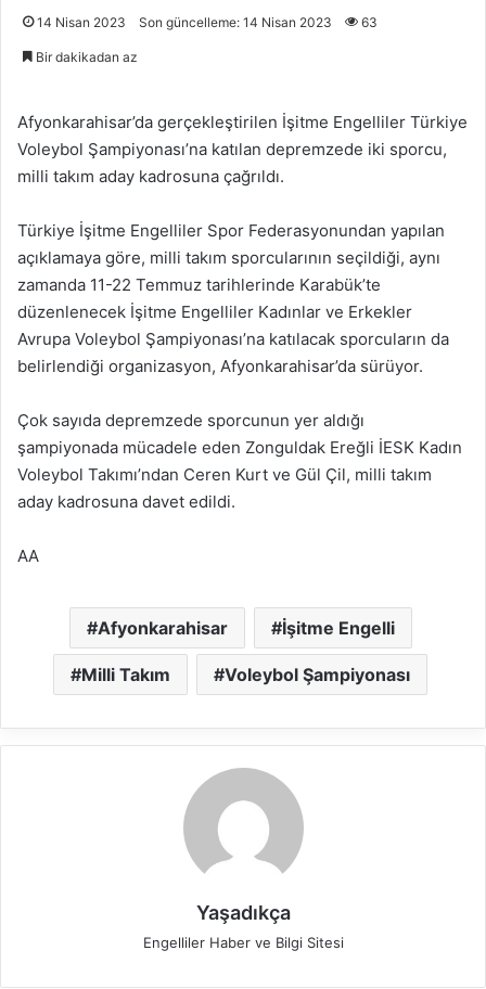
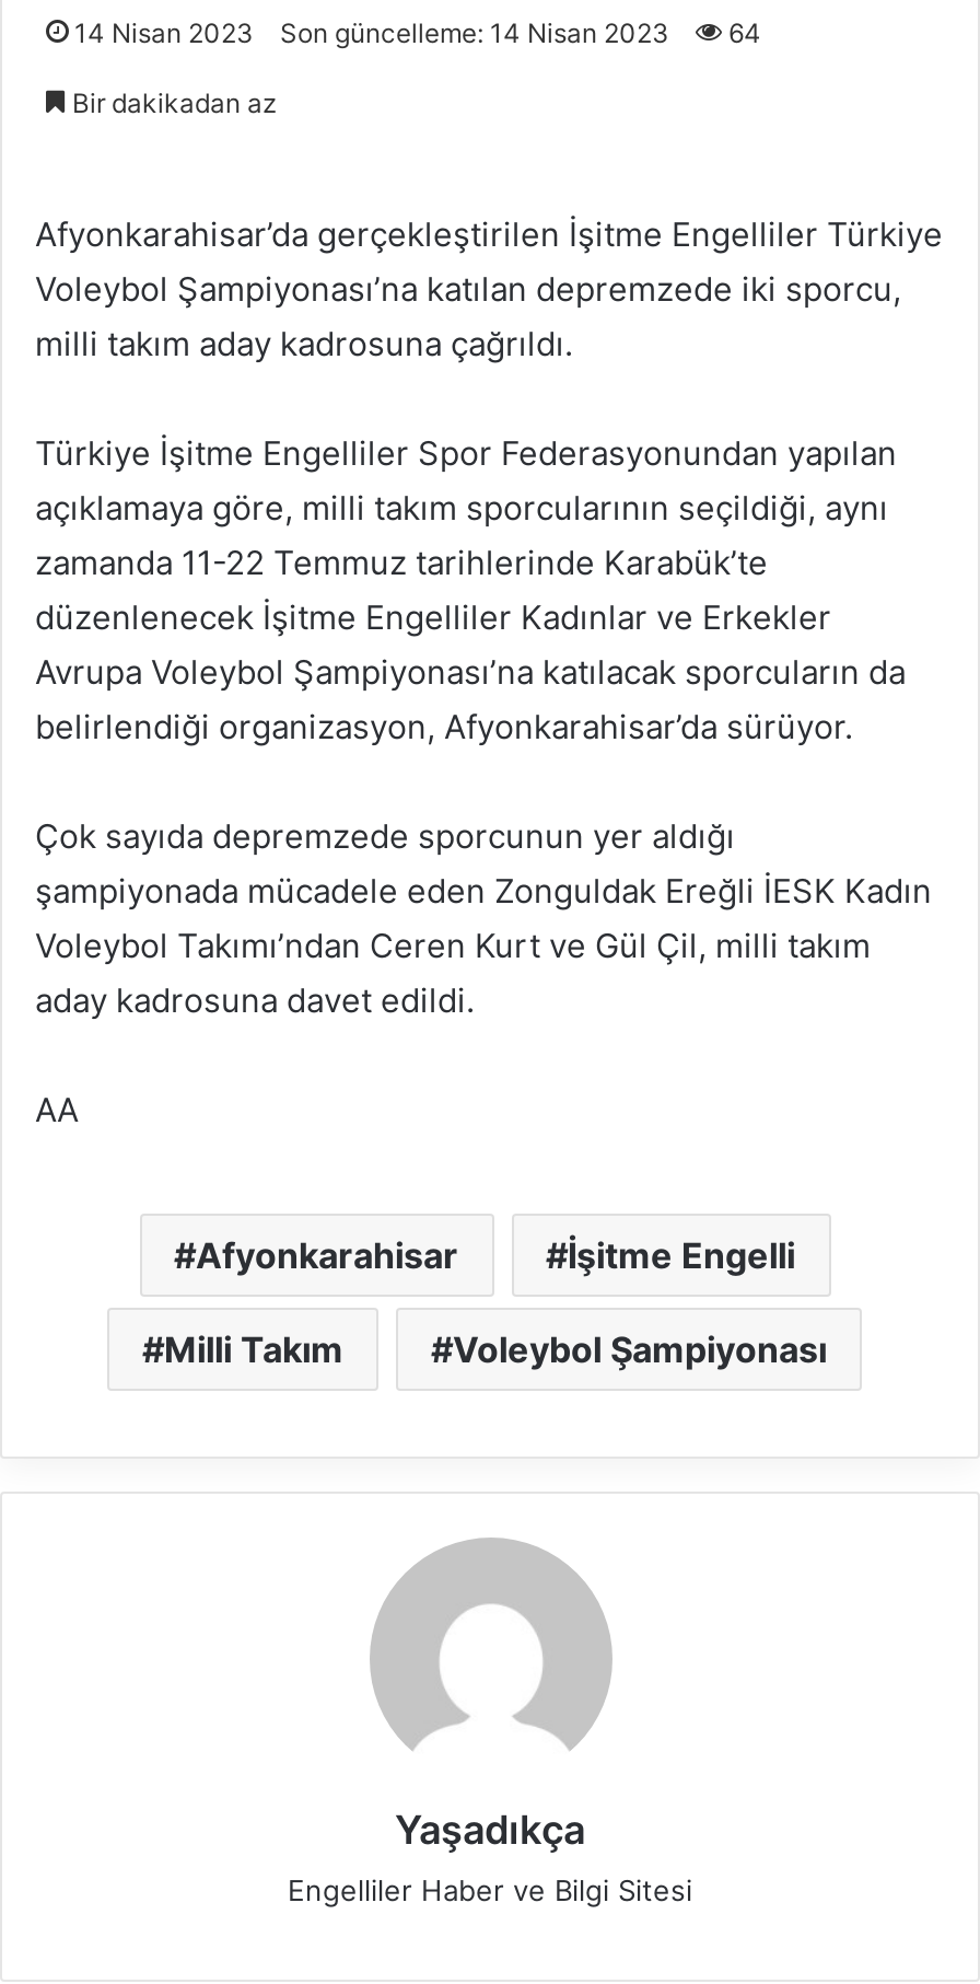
- 14 Nisan 2023 Son güncelleme: 14 Nisan 2023 63
+ 14 Nisan 2023 Son güncelleme: 14 Nisan 2023 64
